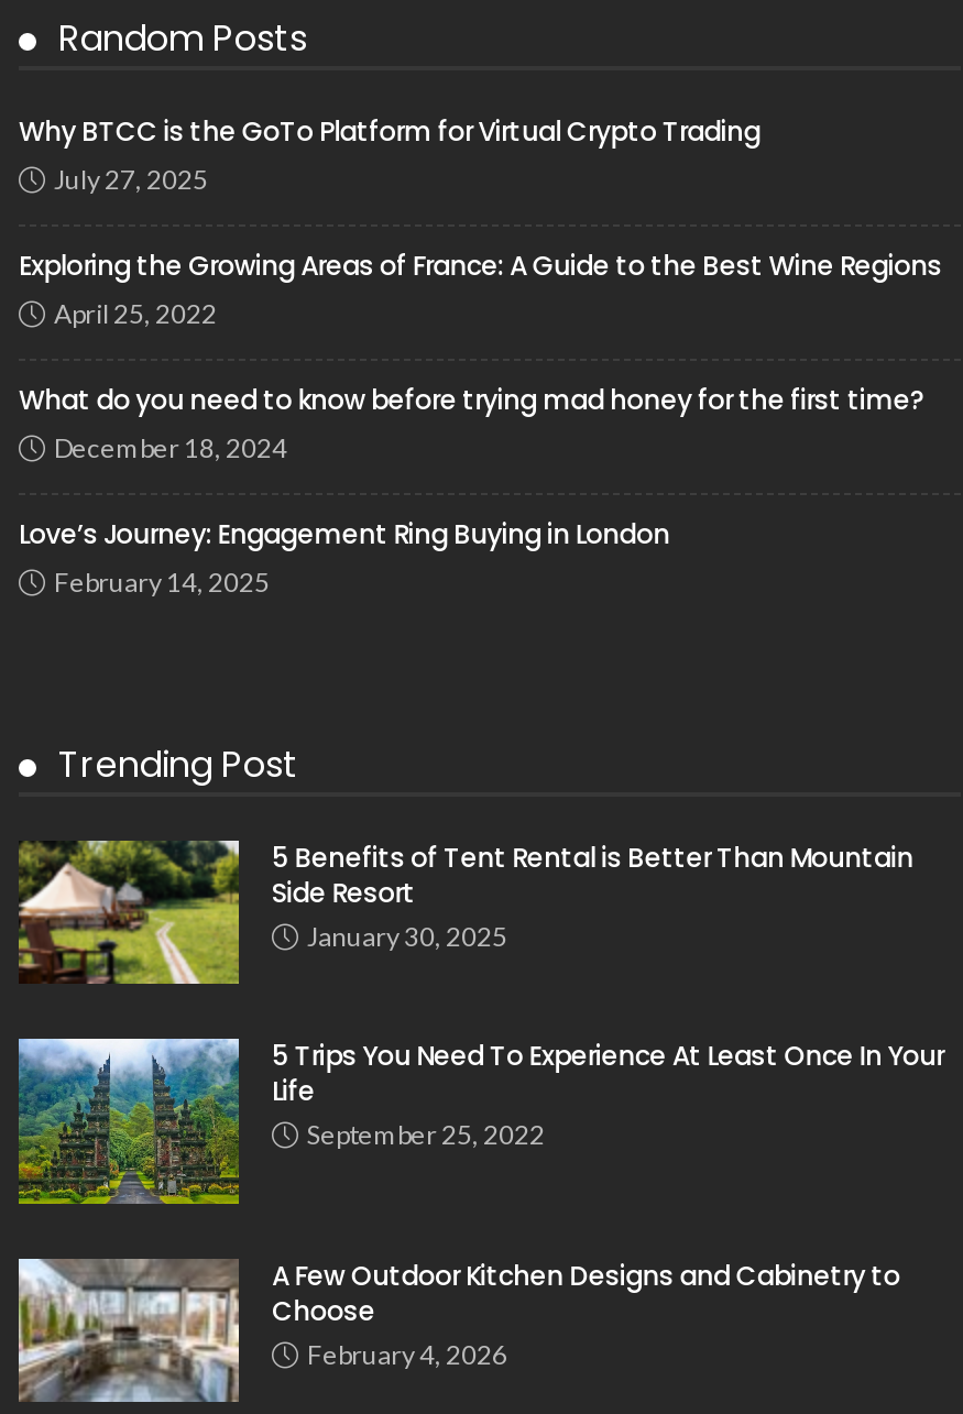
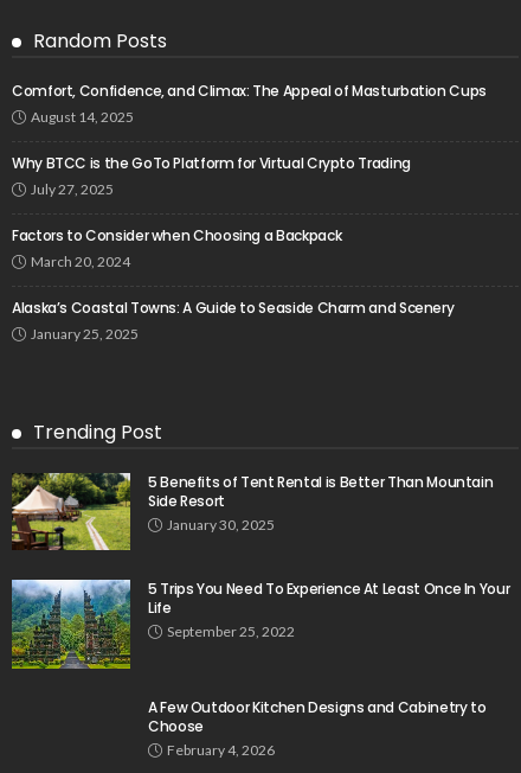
+ Comfort, Confidence, and Climax: The Appeal of Masturbation Cups
+ August 14, 2025

moved down: Why BTCC is the GoTo Platform for Virtual Crypto Trading | July 27, 2025

- Exploring the Growing Areas of France: A Guide to the Best Wine Regions
- April 25, 2022
- What do you need to know before trying mad honey for the first time?
- December 18, 2024
- Love’s Journey: Engagement Ring Buying in London
- February 14, 2025
+ Factors to Consider when Choosing a Backpack
+ March 20, 2024
+ Alaska’s Coastal Towns: A Guide to Seaside Charm and Scenery
+ January 25, 2025

- [image]
